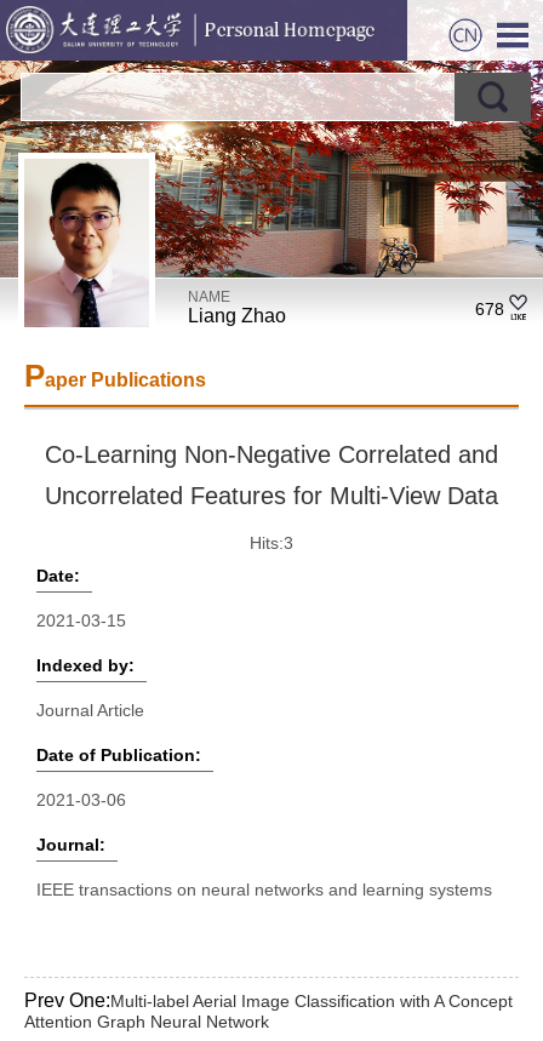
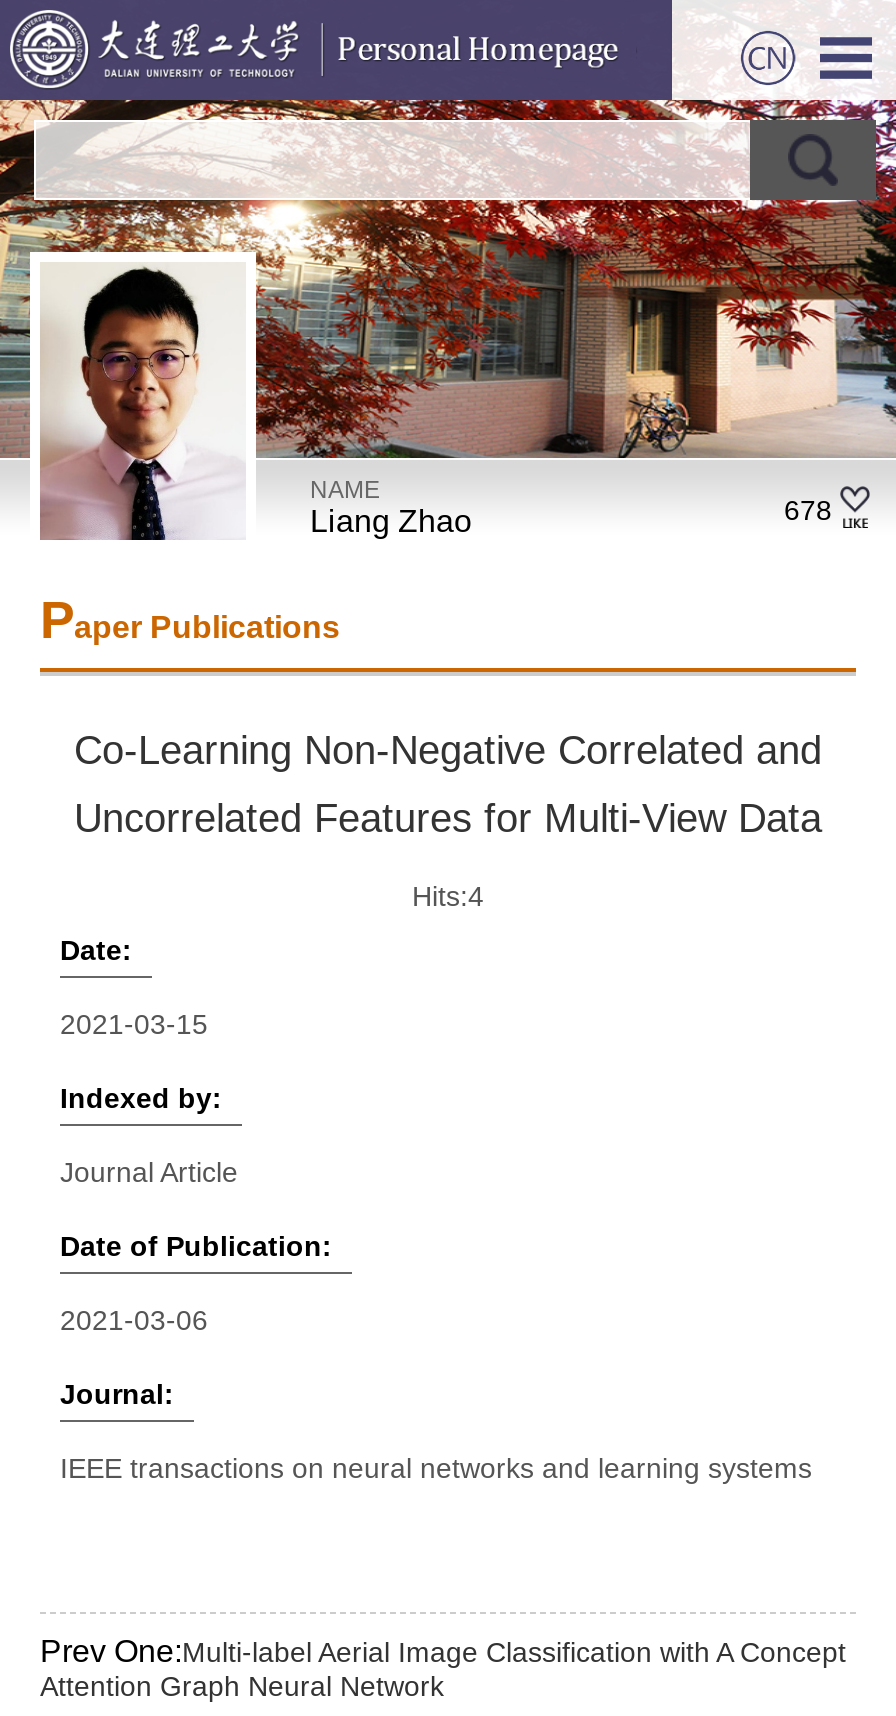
- Hits:3
+ Hits:4
